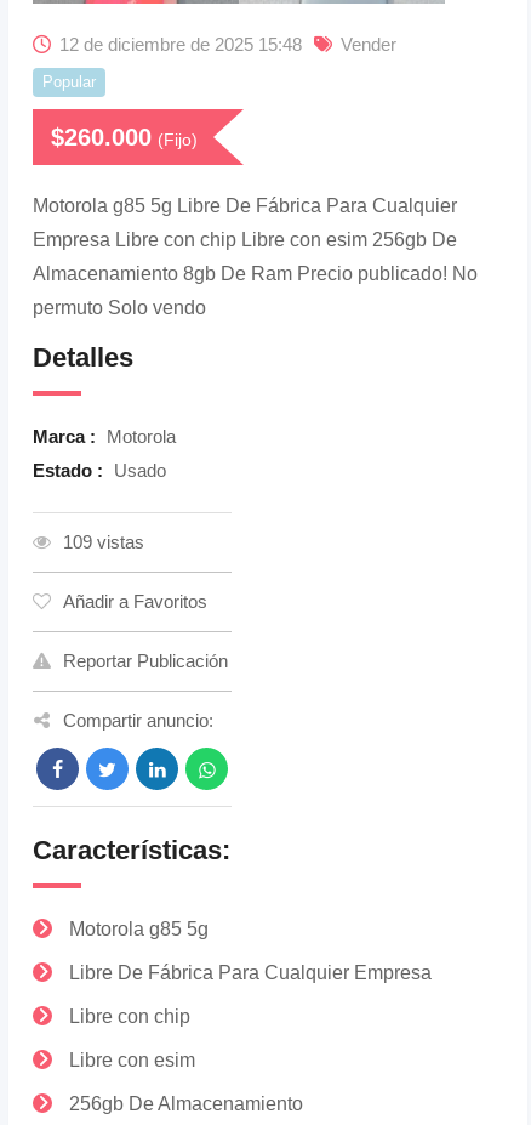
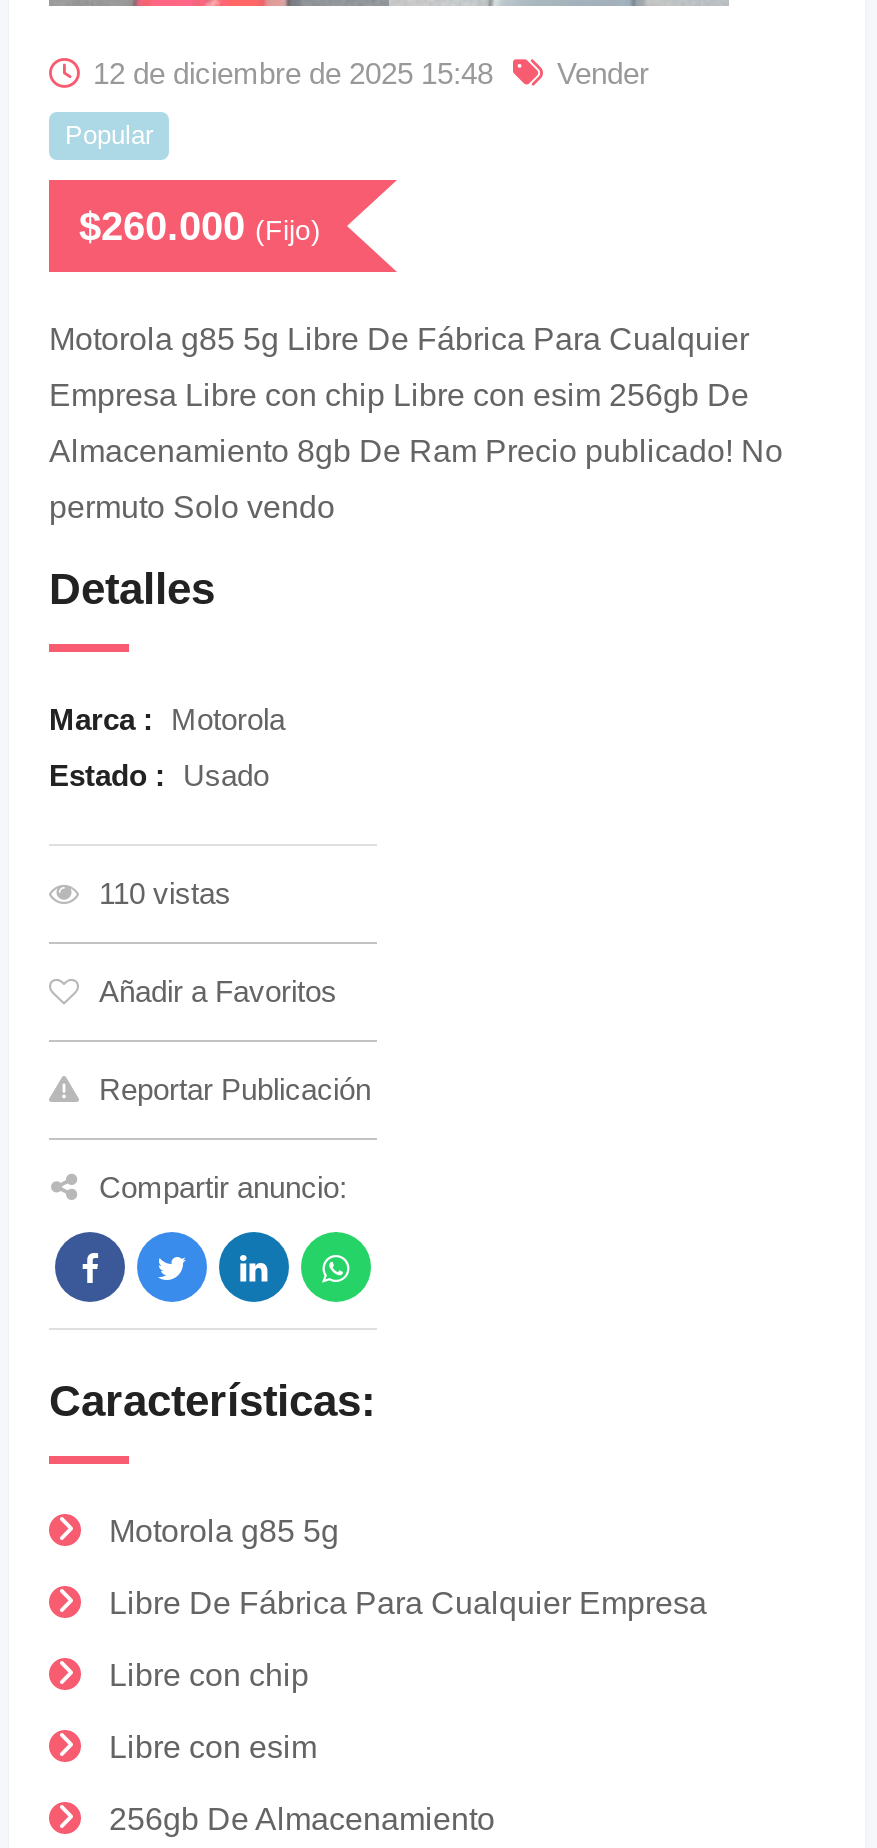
- 109 vistas
+ 110 vistas
